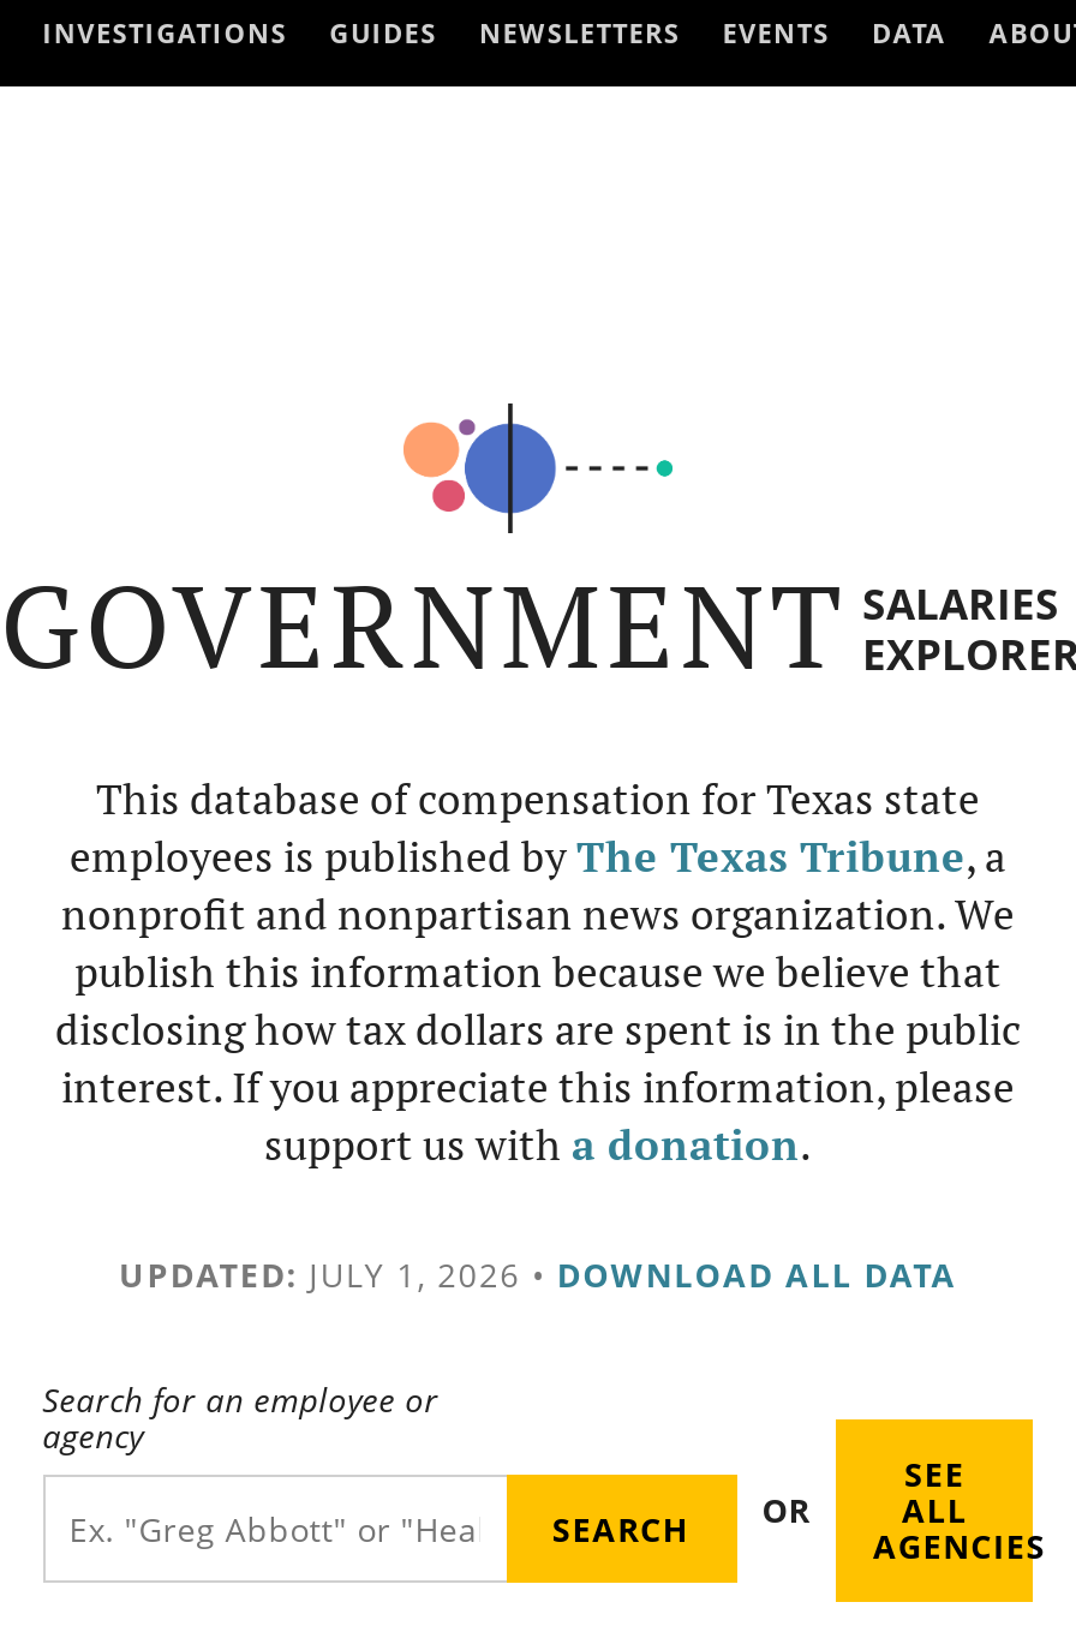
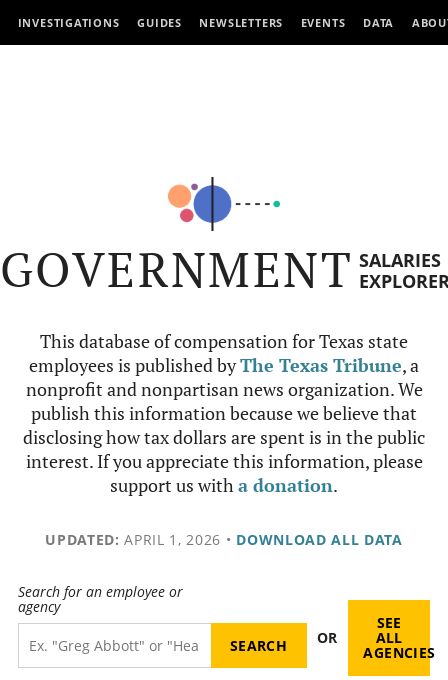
- UPDATED: JULY 1, 2026 • DOWNLOAD ALL DATA
+ UPDATED: APRIL 1, 2026 • DOWNLOAD ALL DATA
